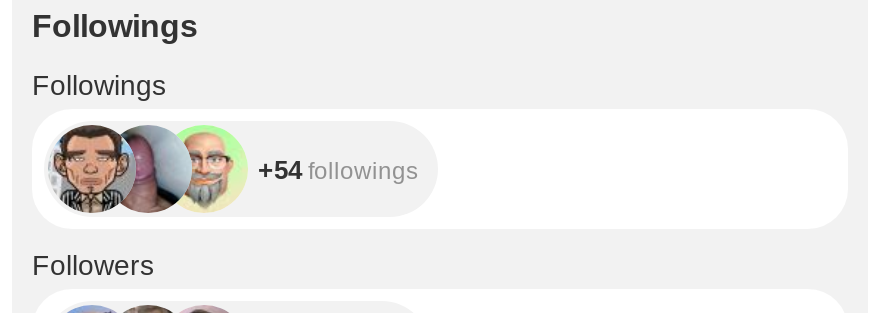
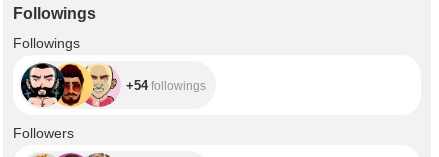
- [image]
+ [image]
